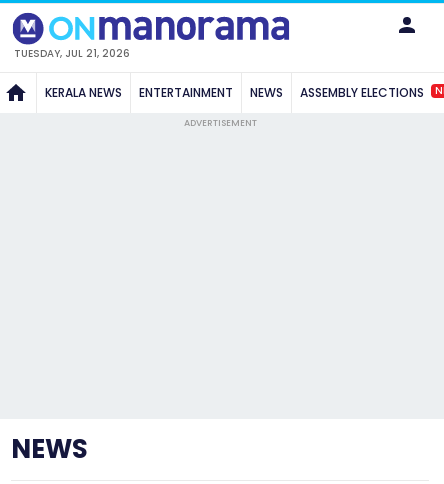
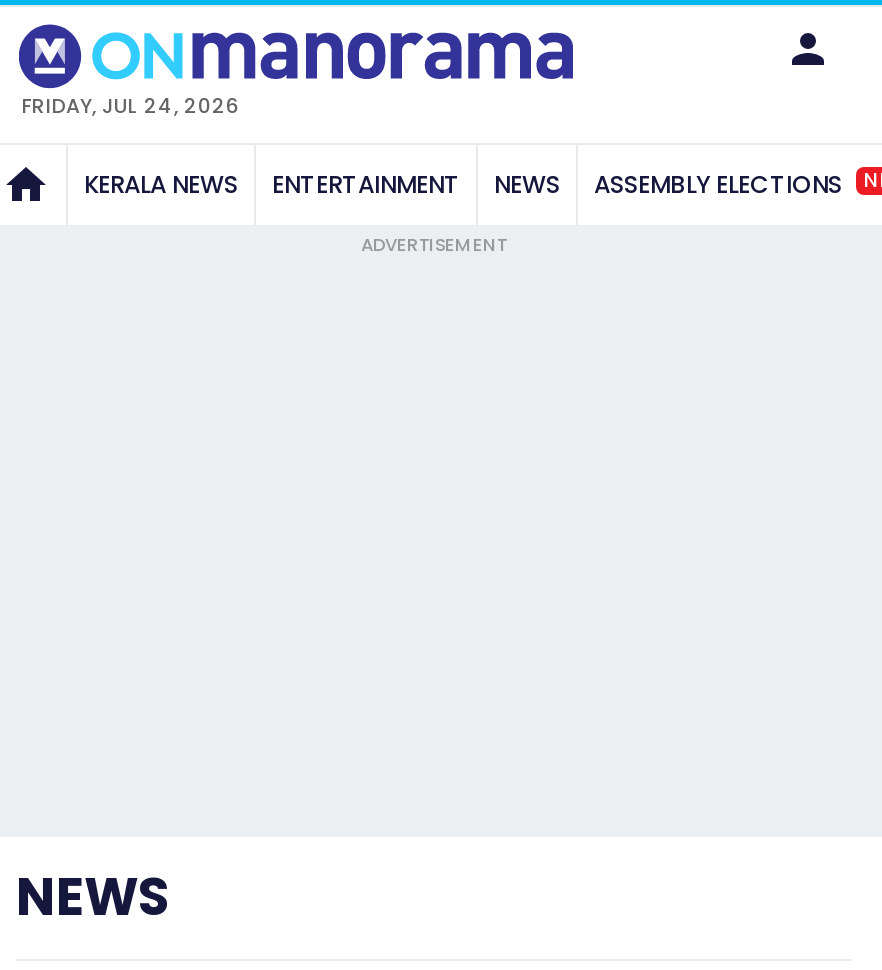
- TUESDAY, JUL 21, 2026
+ FRIDAY, JUL 24, 2026
